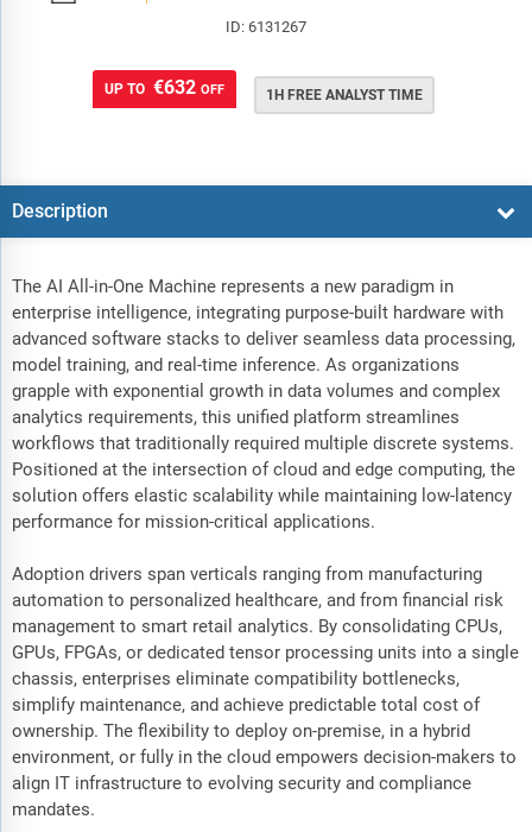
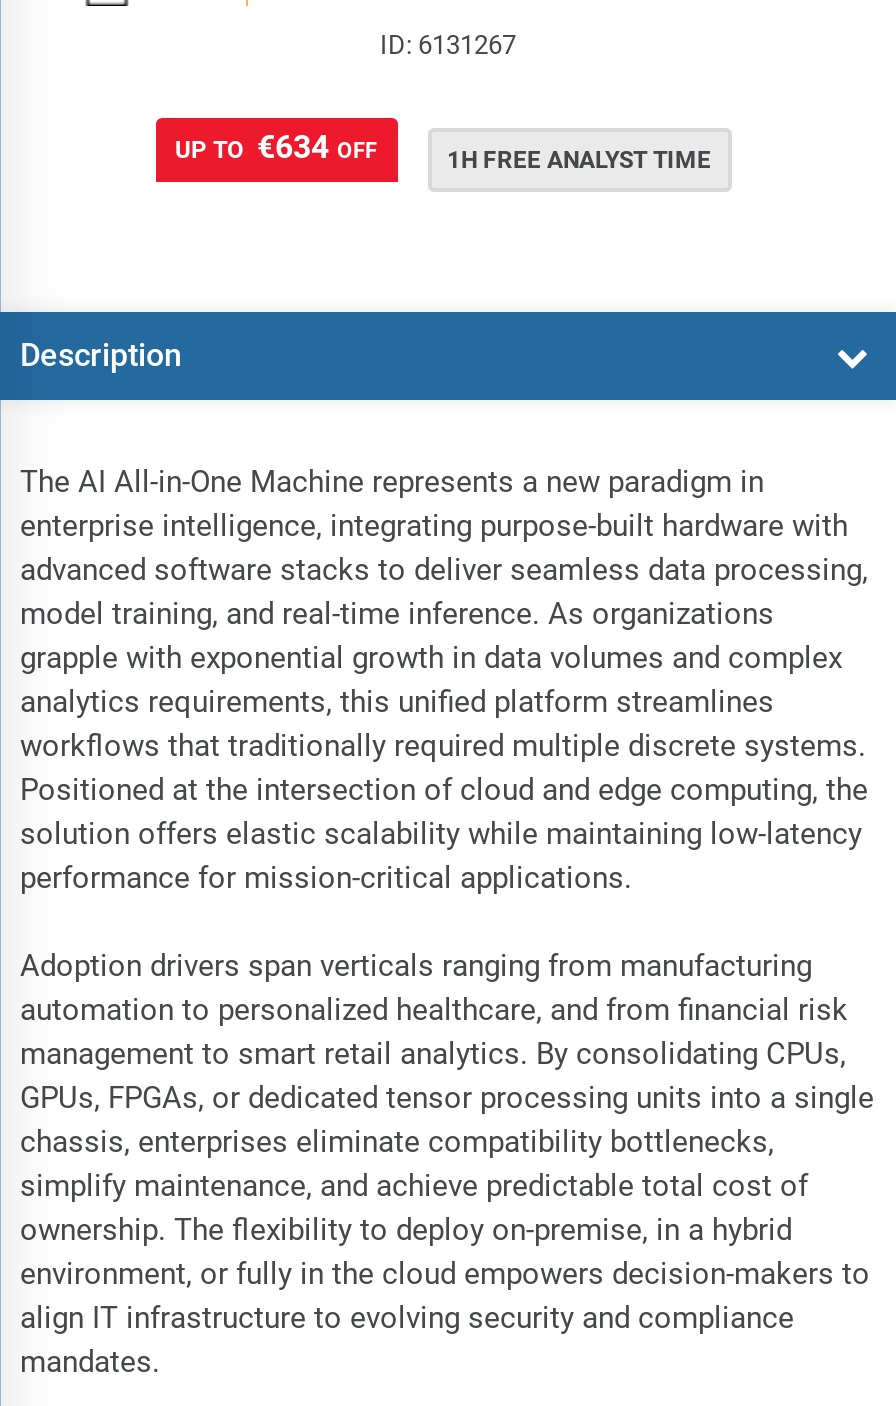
- UP TO €632 OFF
+ UP TO €634 OFF
